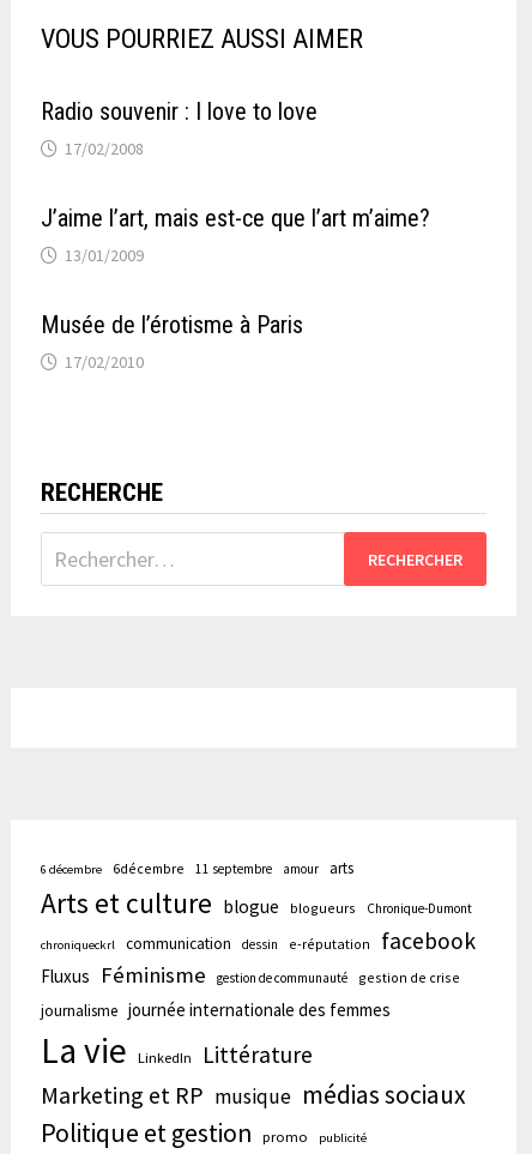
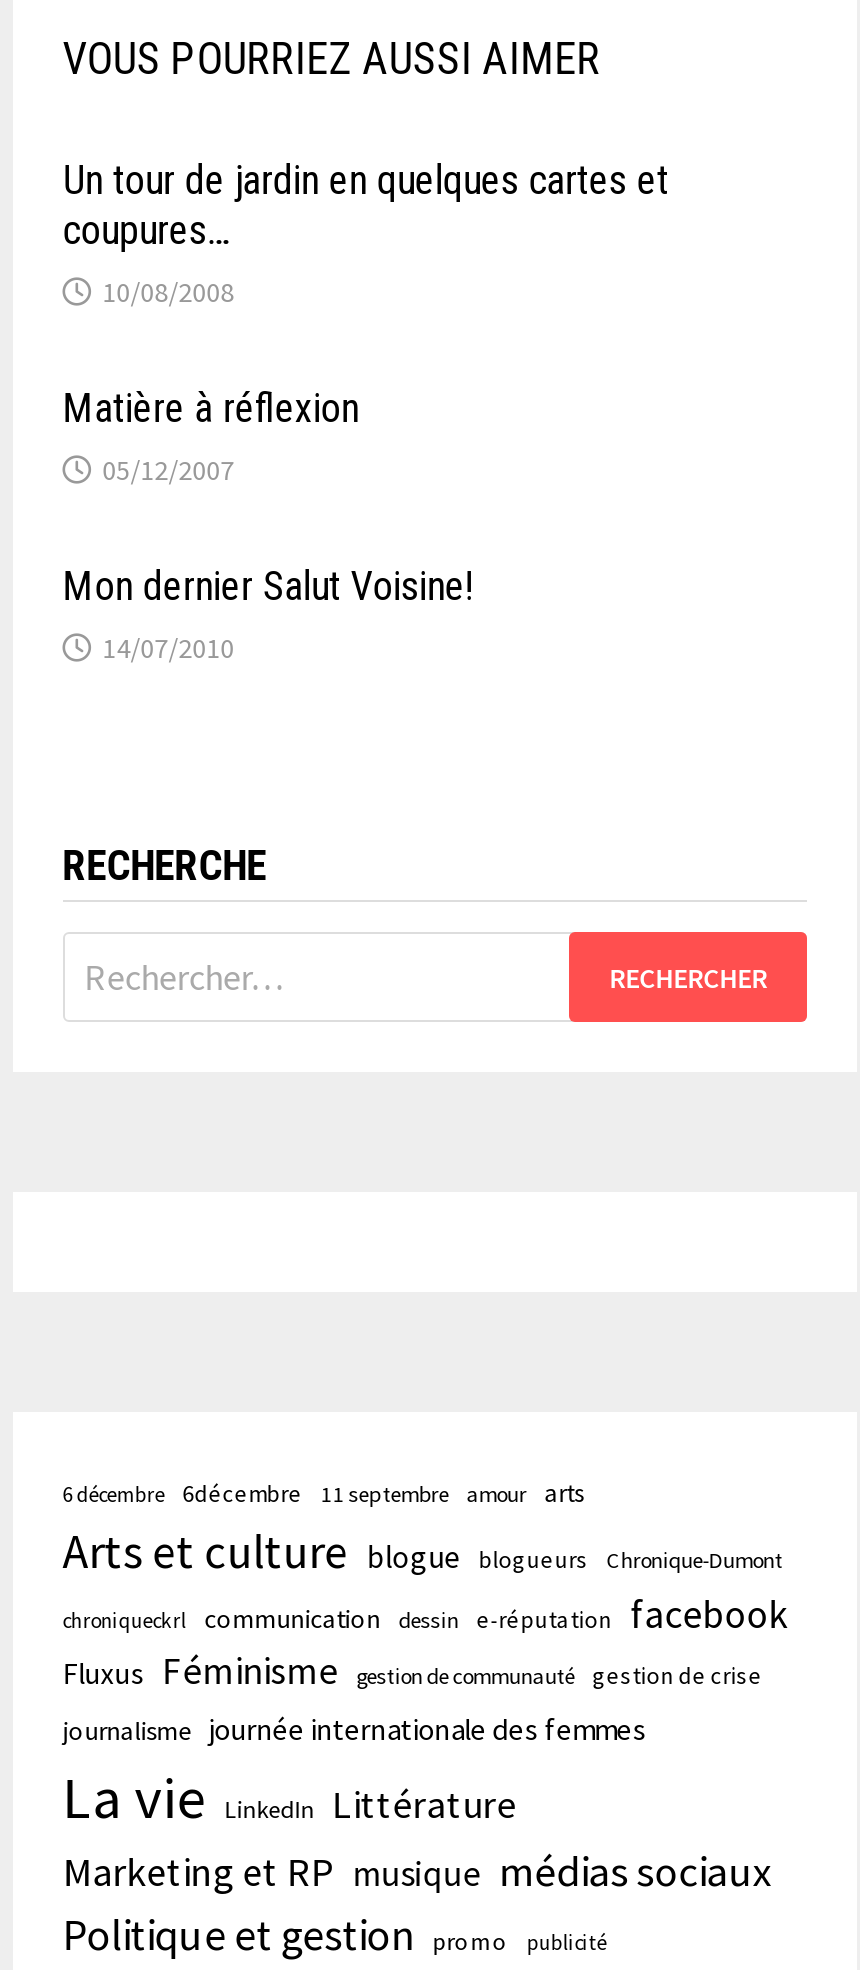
- Radio souvenir : I love to love
- 17/02/2008
+ Un tour de jardin en quelques cartes et
+ coupures…
+ 10/08/2008

- J’aime l’art, mais est-ce que l’art m’aime?
- 13/01/2009
+ Matière à réflexion
+ 05/12/2007

- Musée de l’érotisme à Paris
- 17/02/2010
+ Mon dernier Salut Voisine!
+ 14/07/2010
